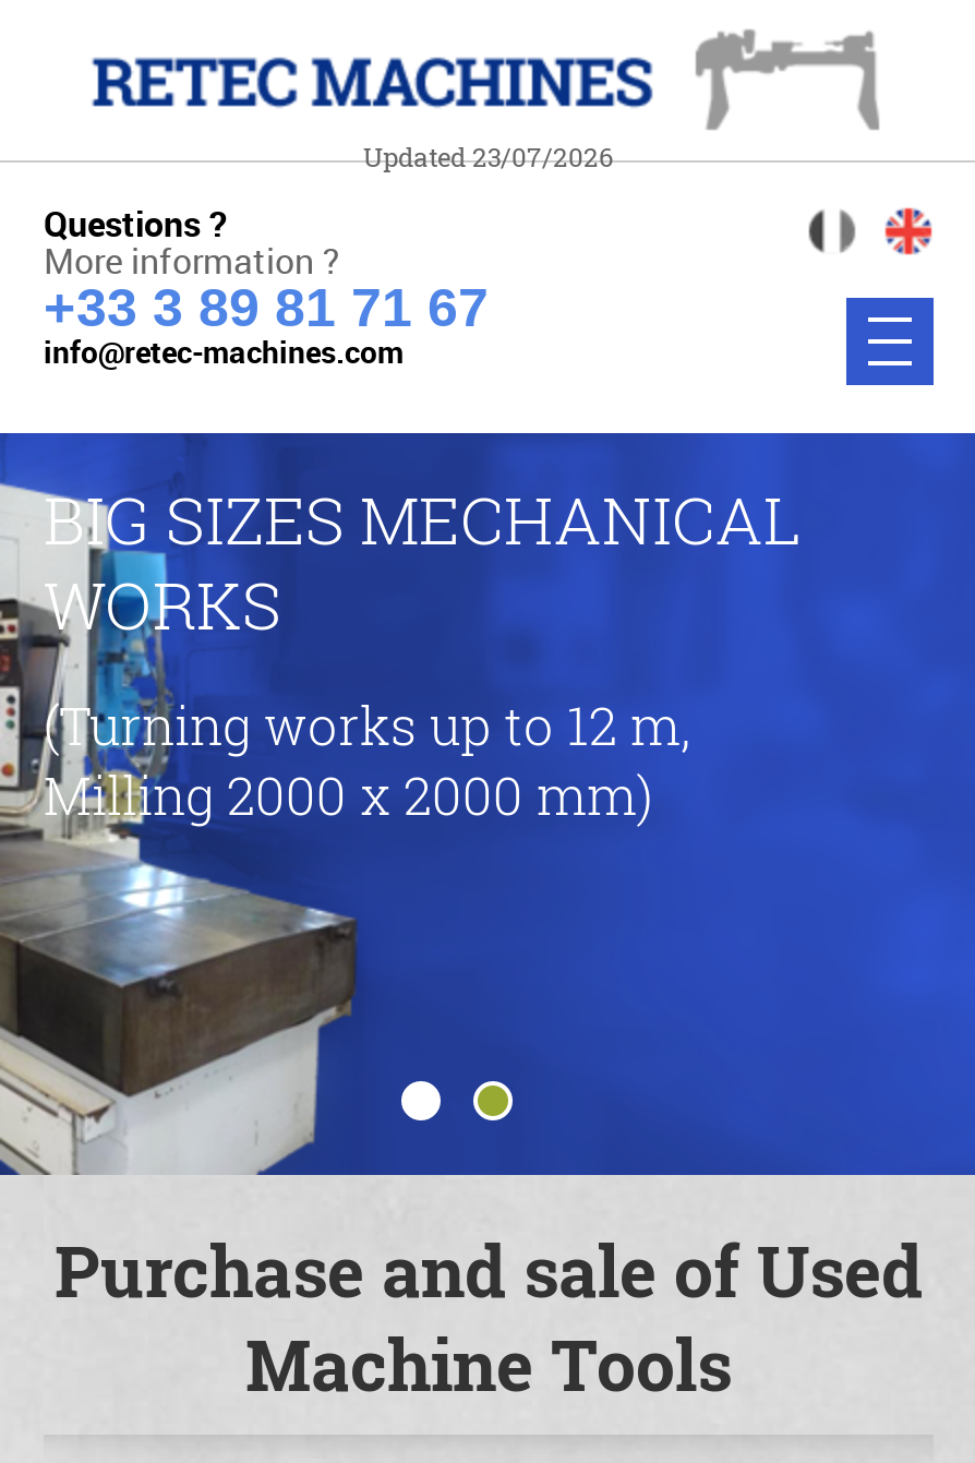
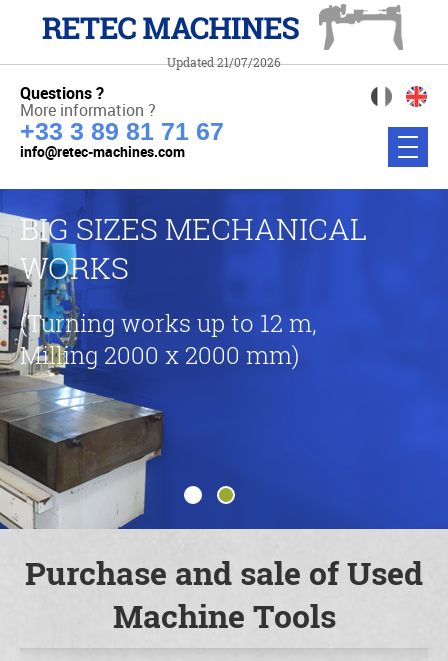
- Updated 23/07/2026
+ Updated 21/07/2026
